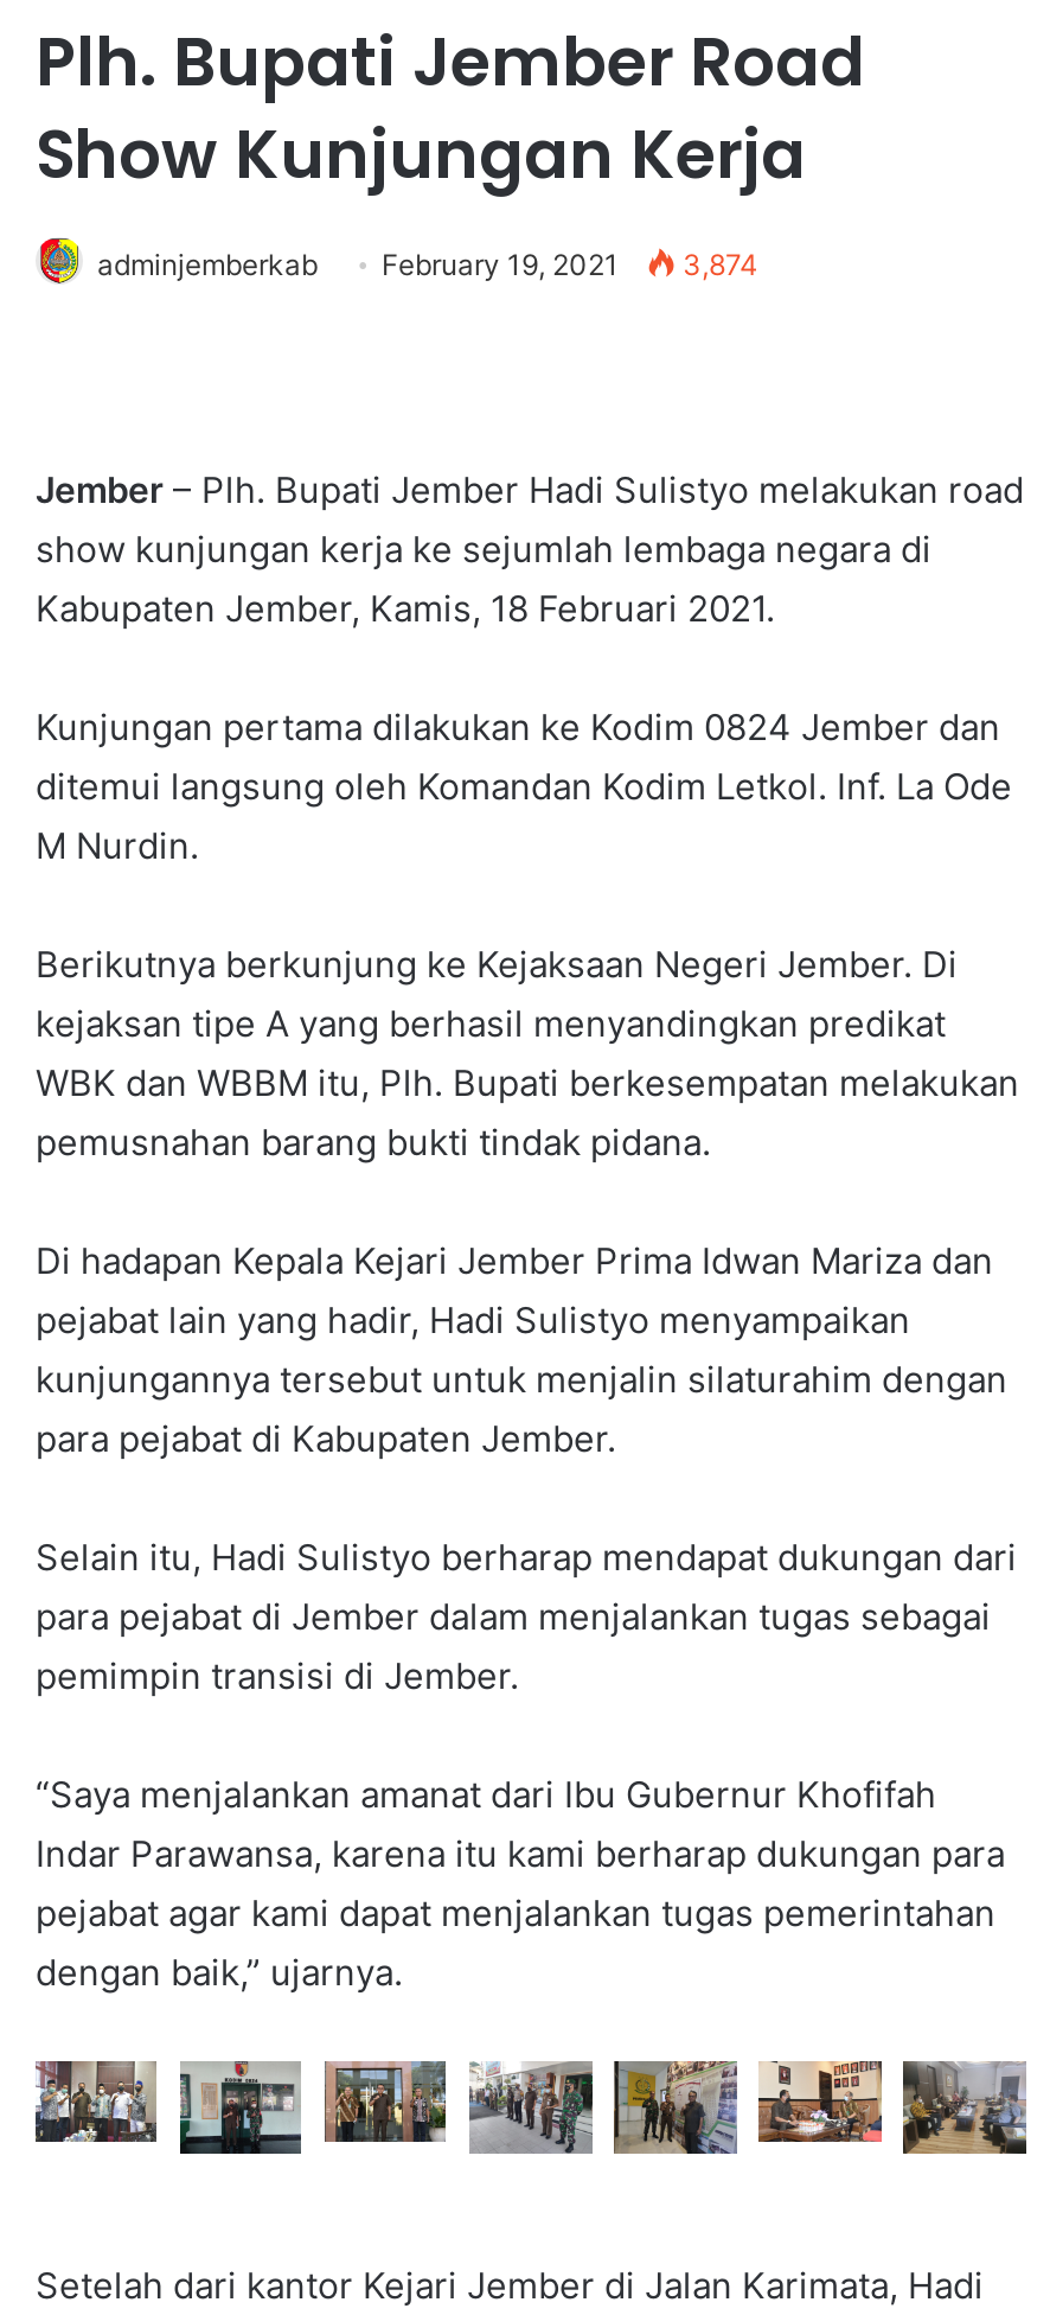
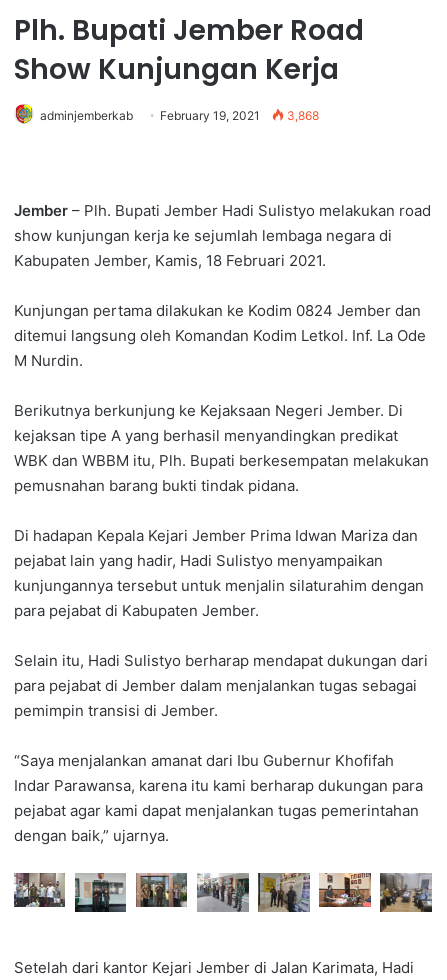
- adminjemberkab February 19, 2021 3,874
+ adminjemberkab February 19, 2021 3,868
